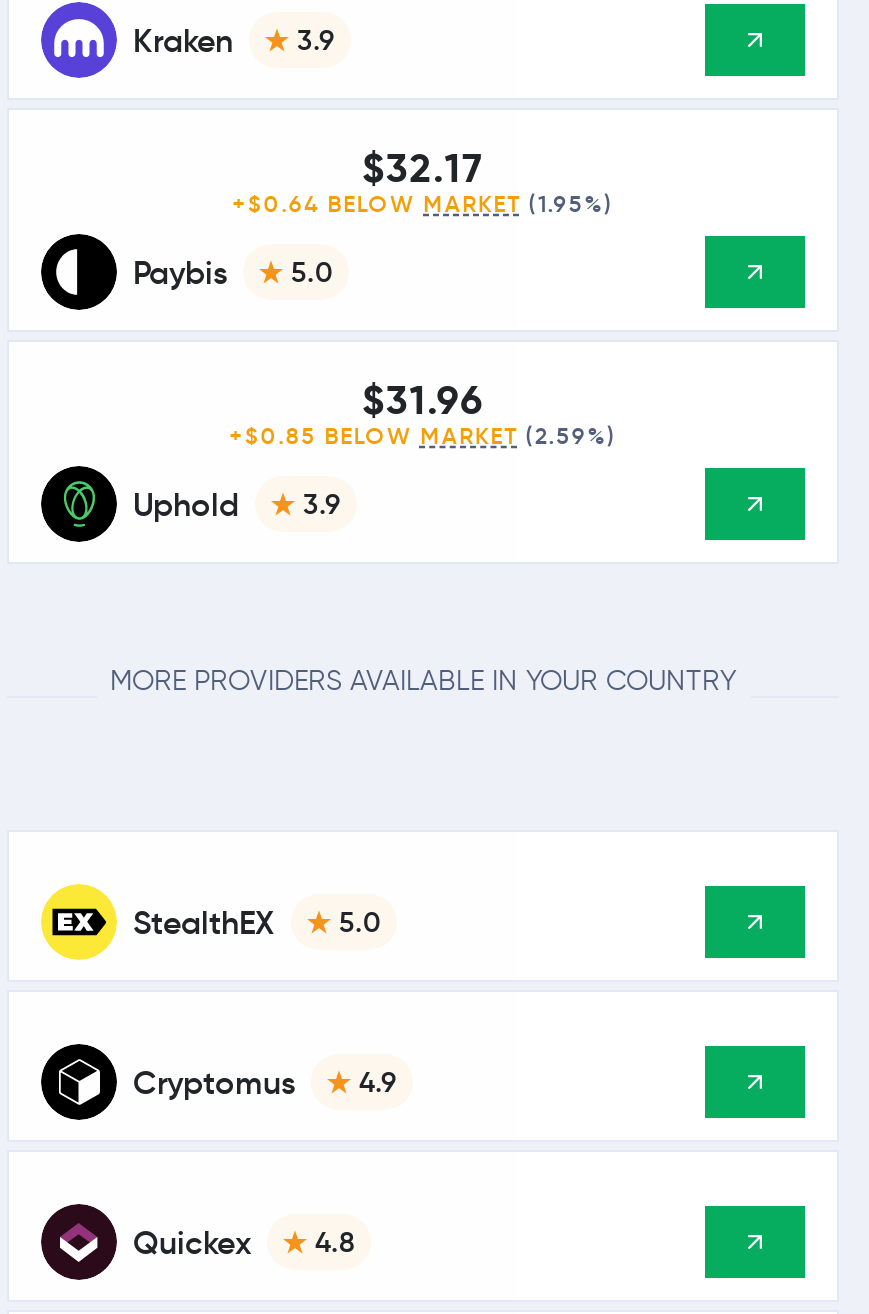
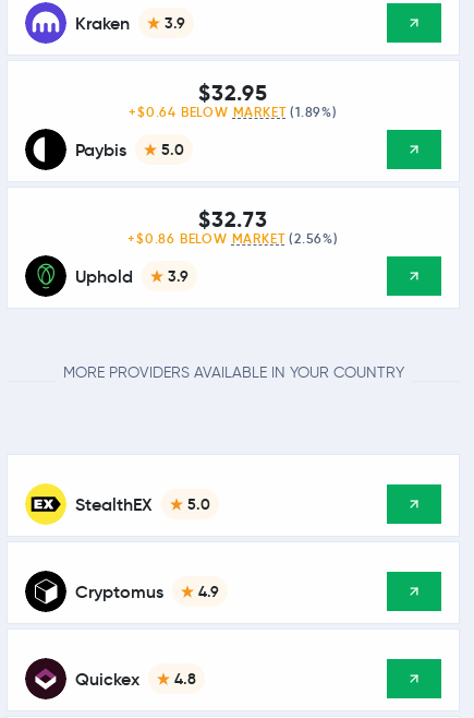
- $32.17
+ $32.95

- +$0.64 BELOW MARKET (1.95%)
+ +$0.64 BELOW MARKET (1.89%)

- $31.96
+ $32.73

- +$0.85 BELOW MARKET (2.59%)
+ +$0.86 BELOW MARKET (2.56%)
